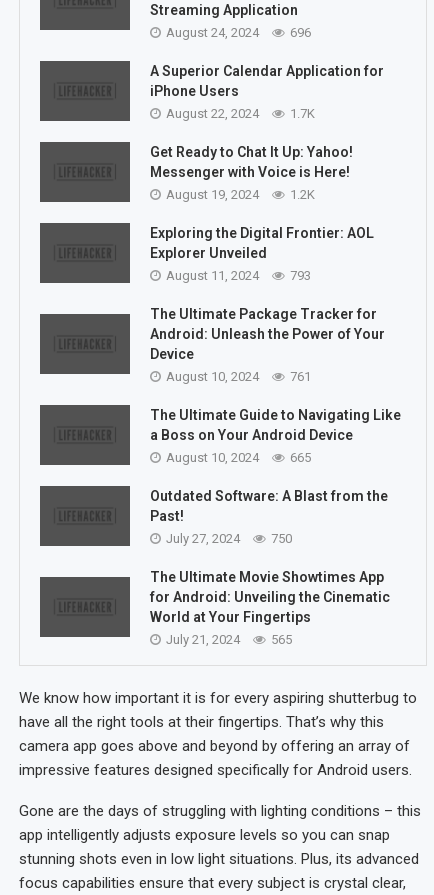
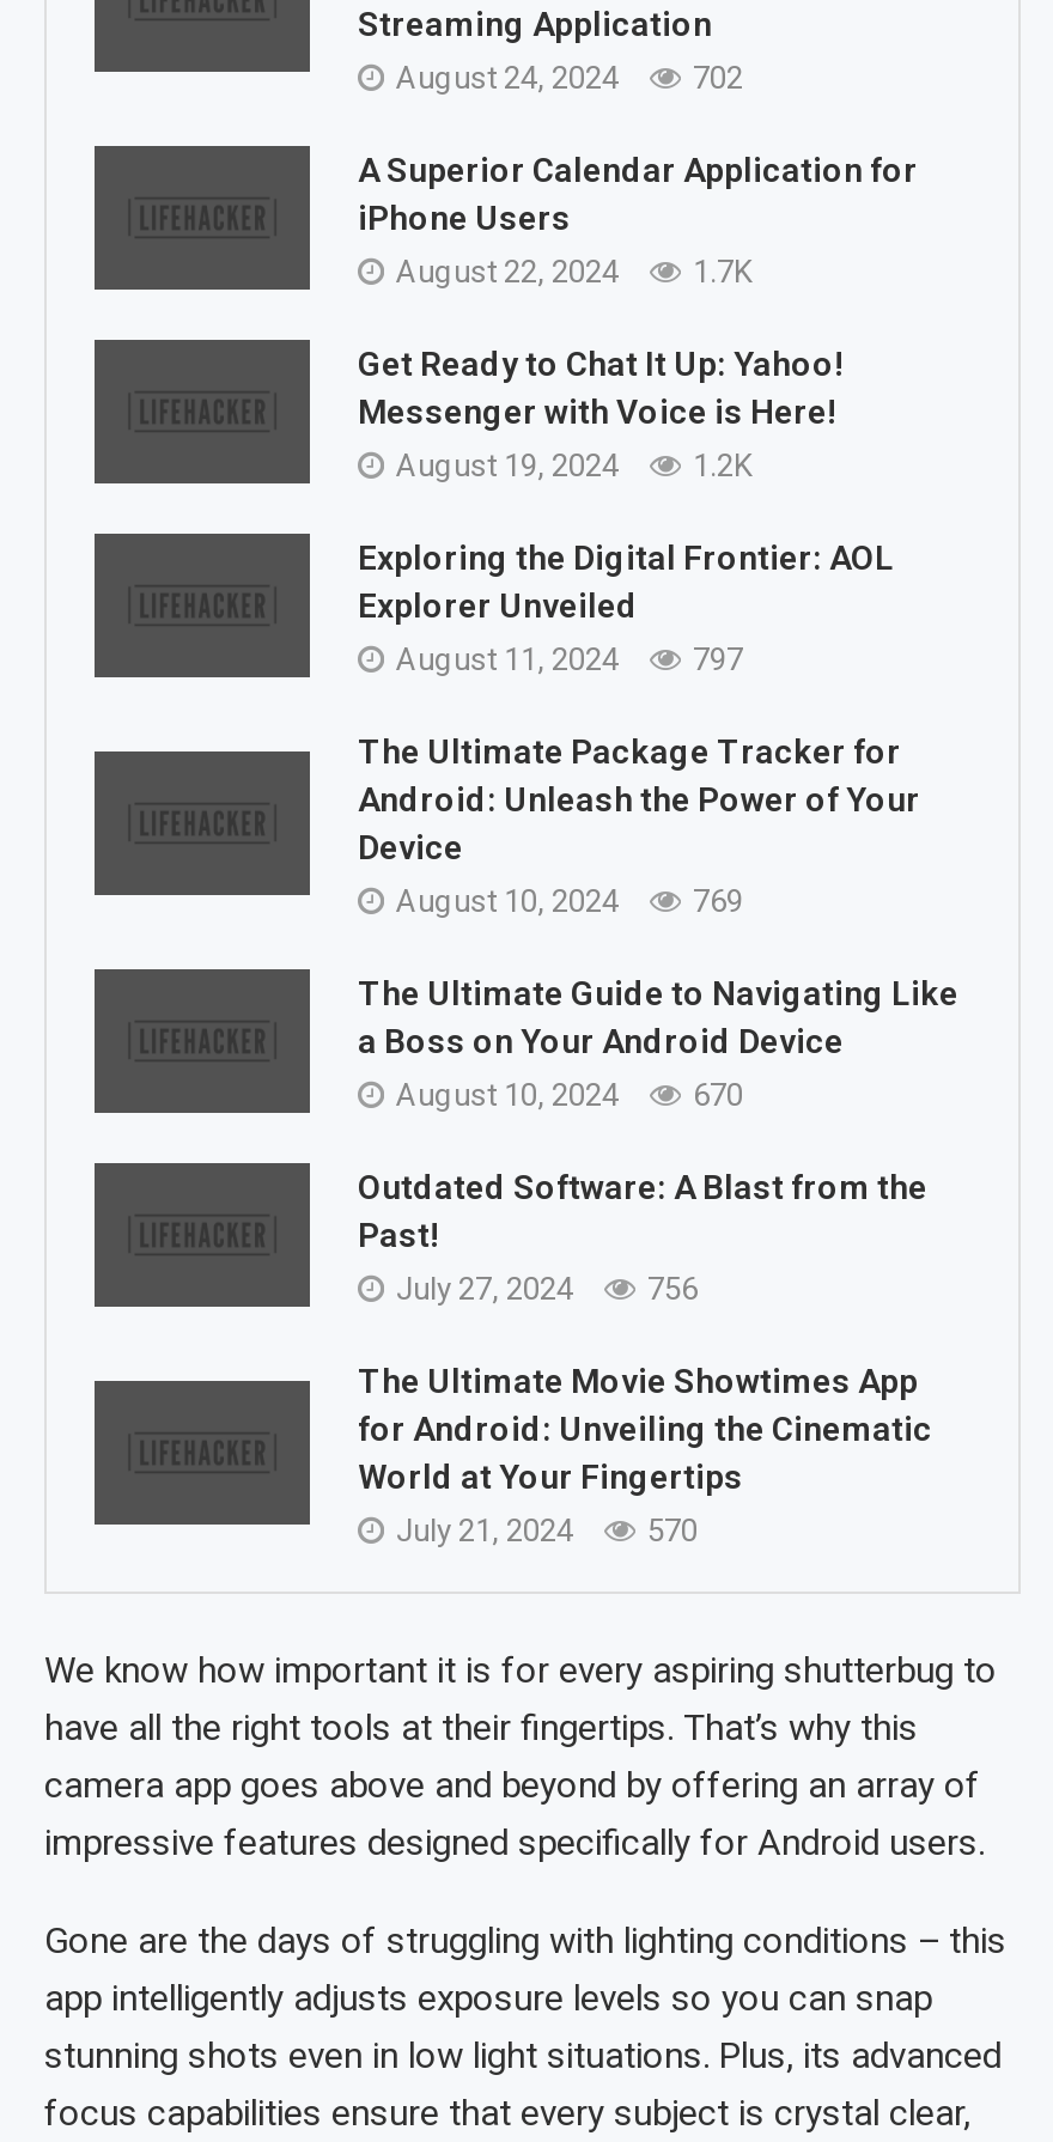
- 696
+ 702

- 793
+ 797

- 761
+ 769

- 665
+ 670

- 750
+ 756

- 565
+ 570
